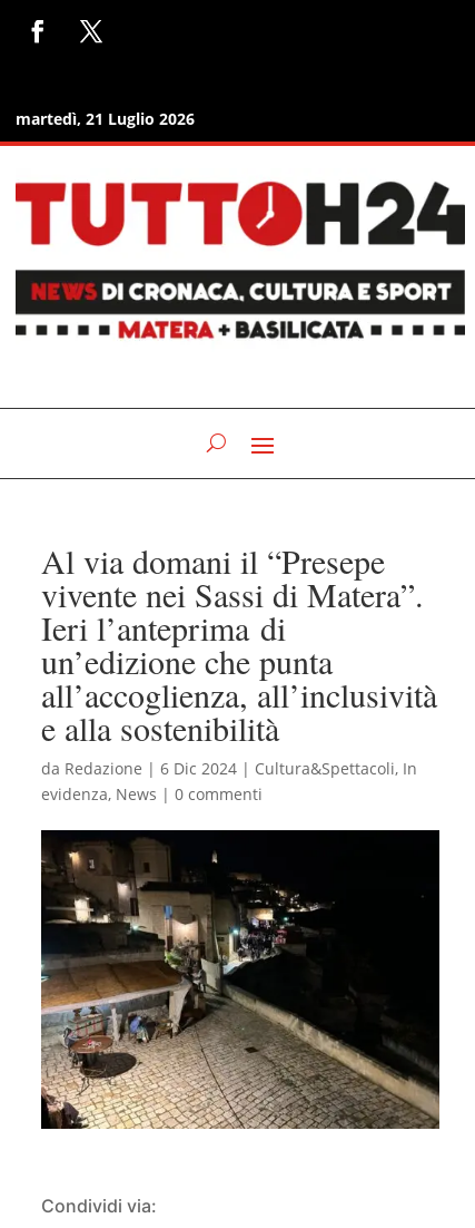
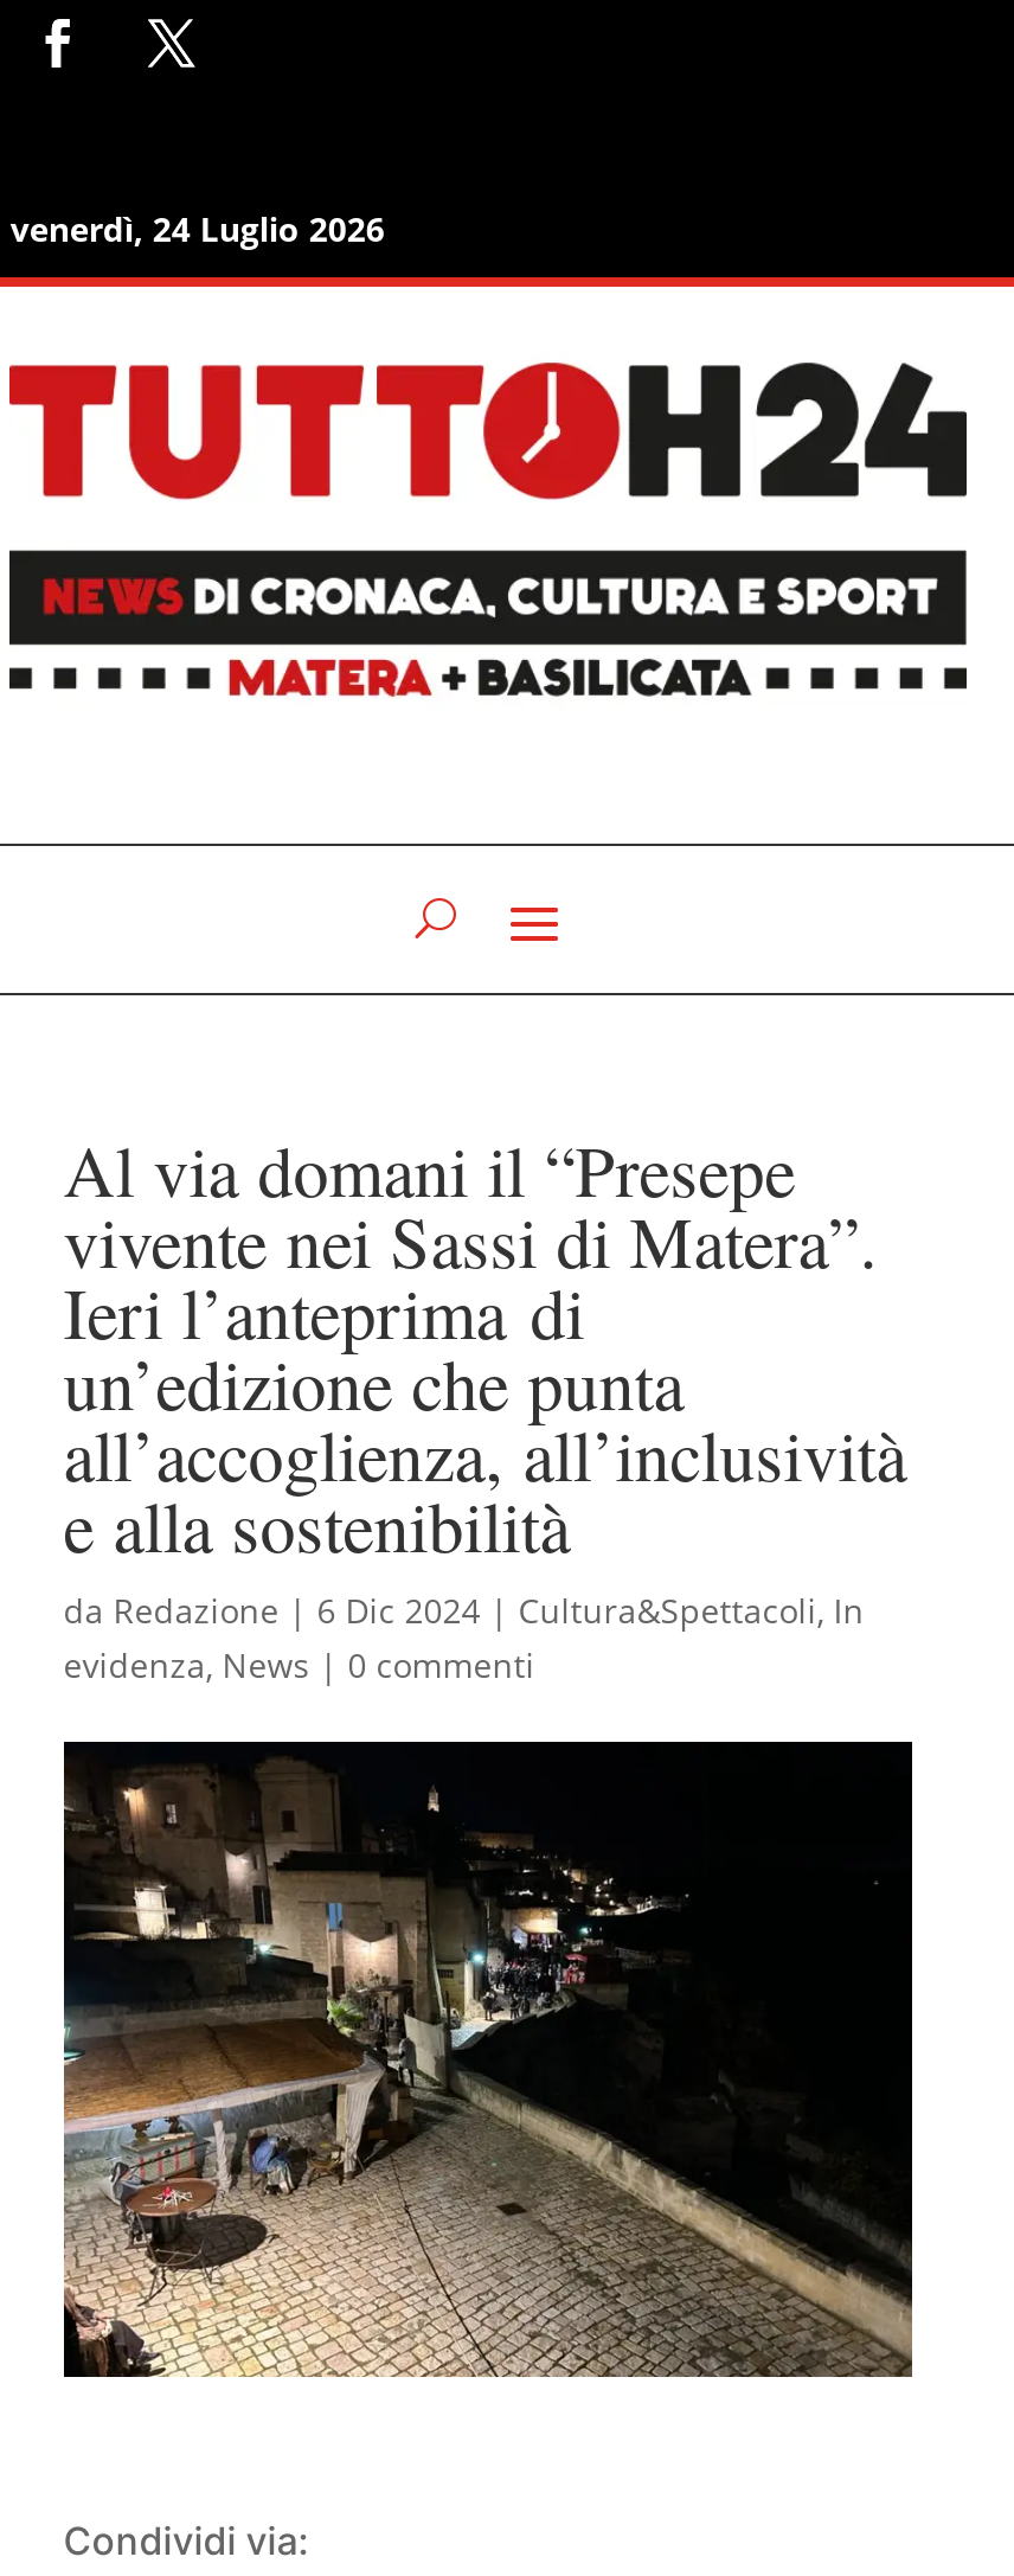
- martedì, 21 Luglio 2026
+ venerdì, 24 Luglio 2026
